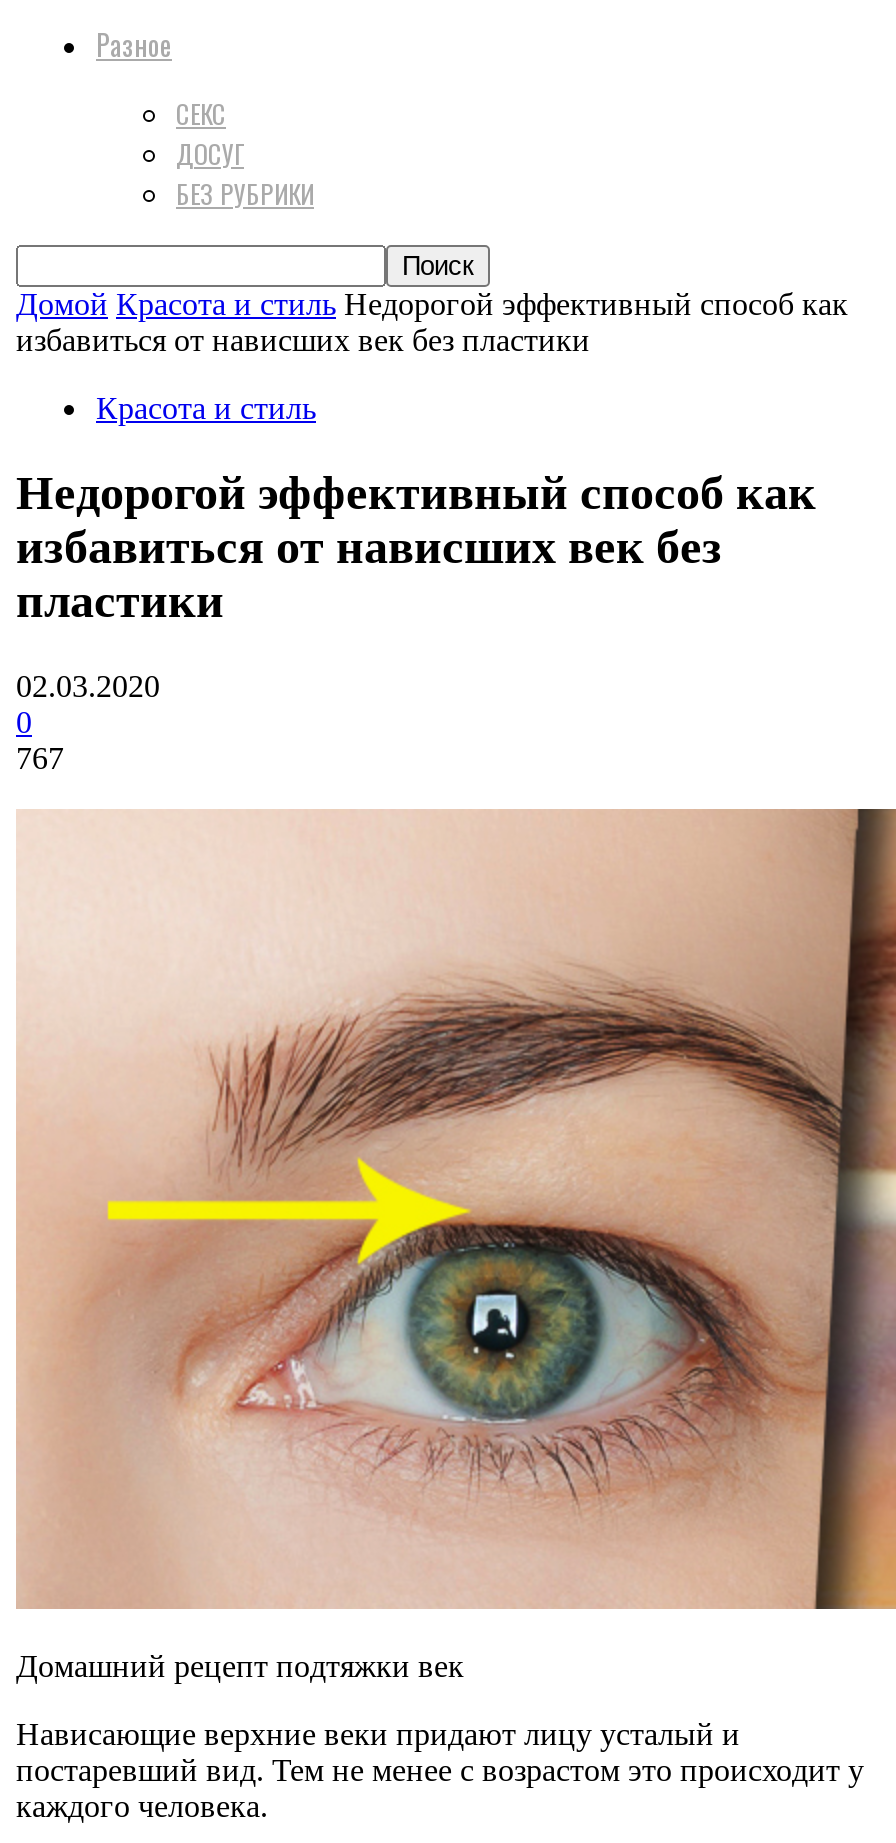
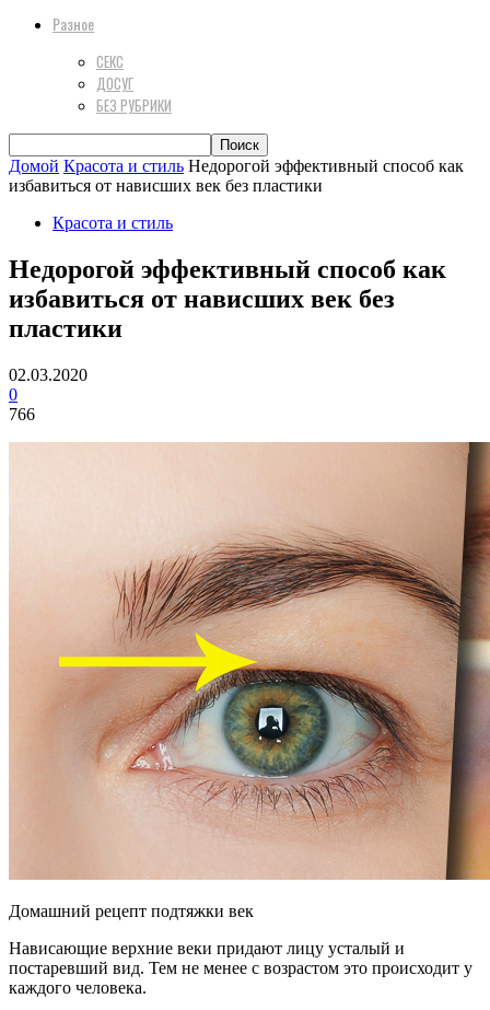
- 767
+ 766
